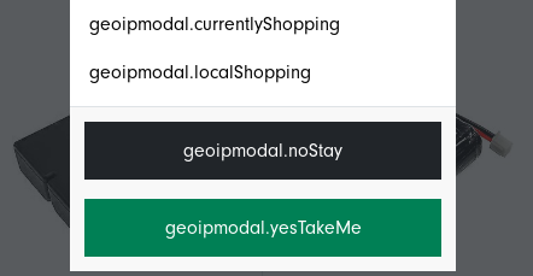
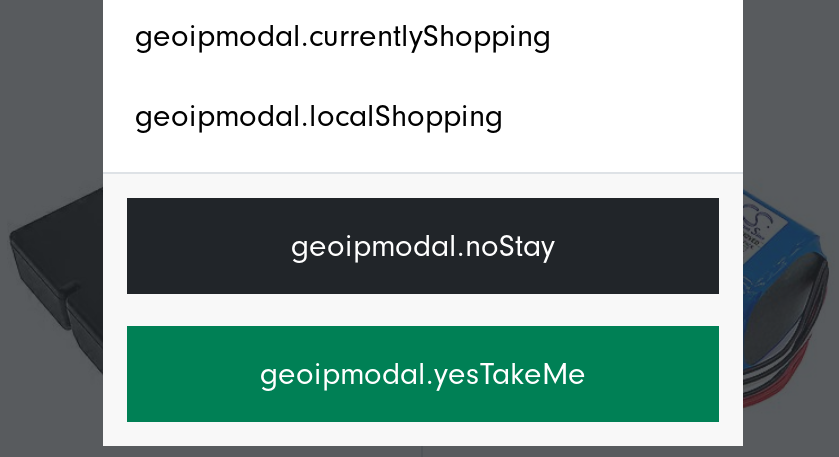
- [image]
+ [image]
